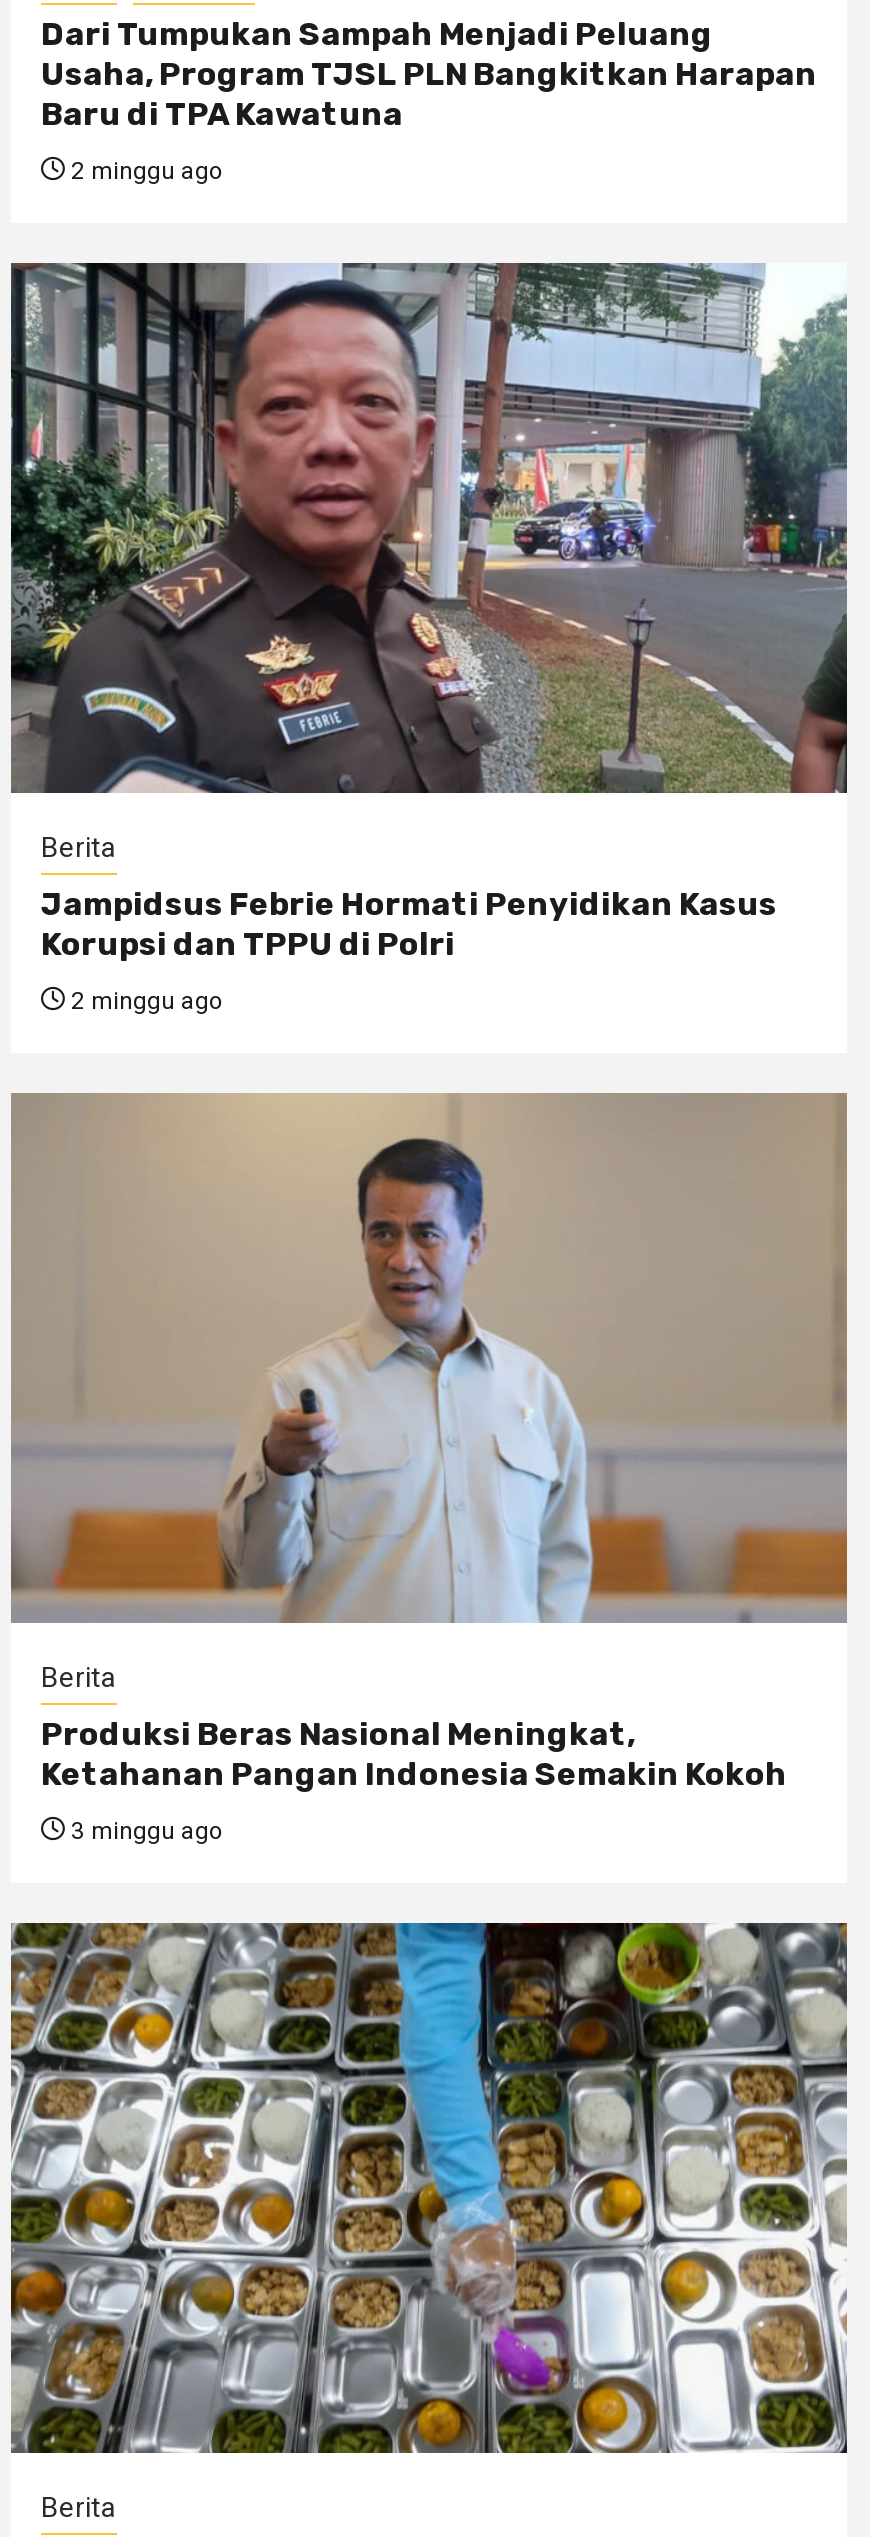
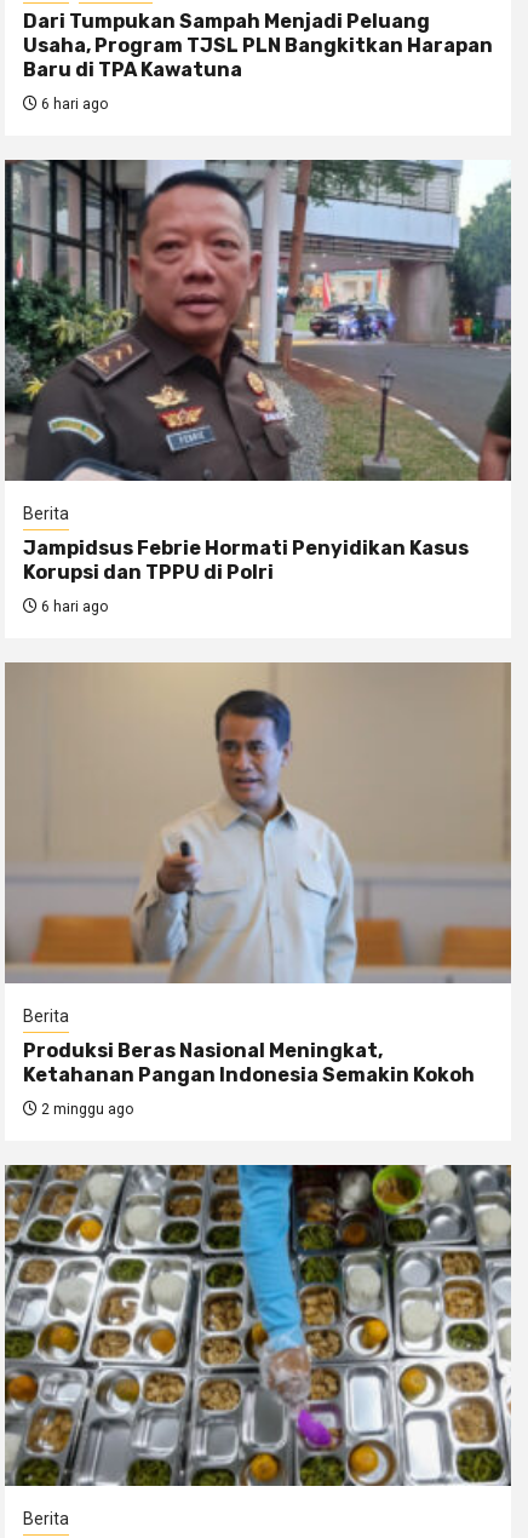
- 2 minggu ago
+ 6 hari ago

- 2 minggu ago
+ 6 hari ago

- 3 minggu ago
+ 2 minggu ago
